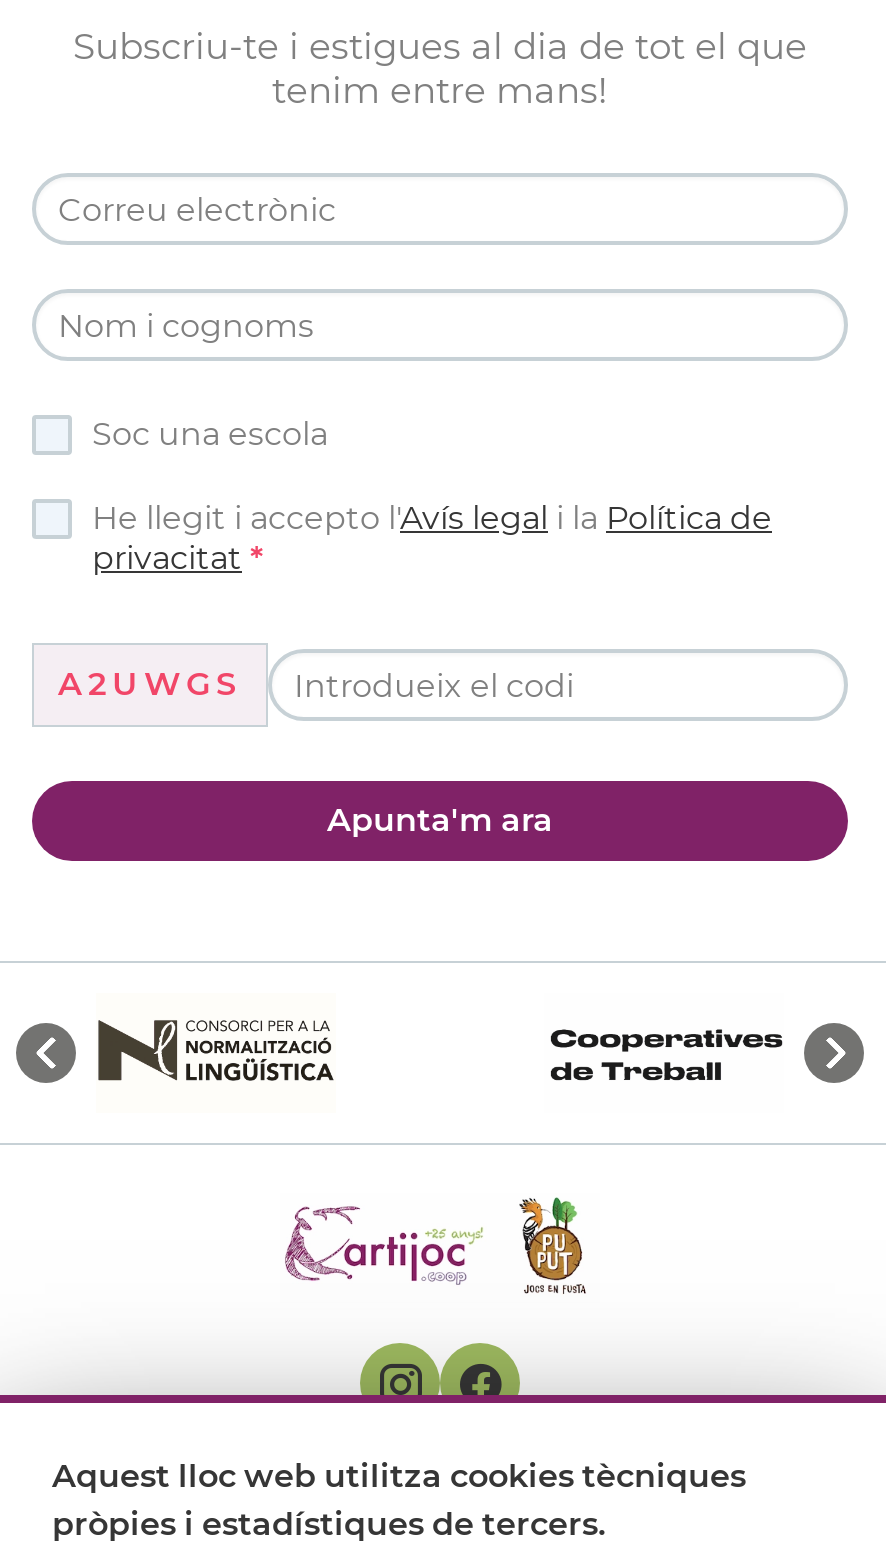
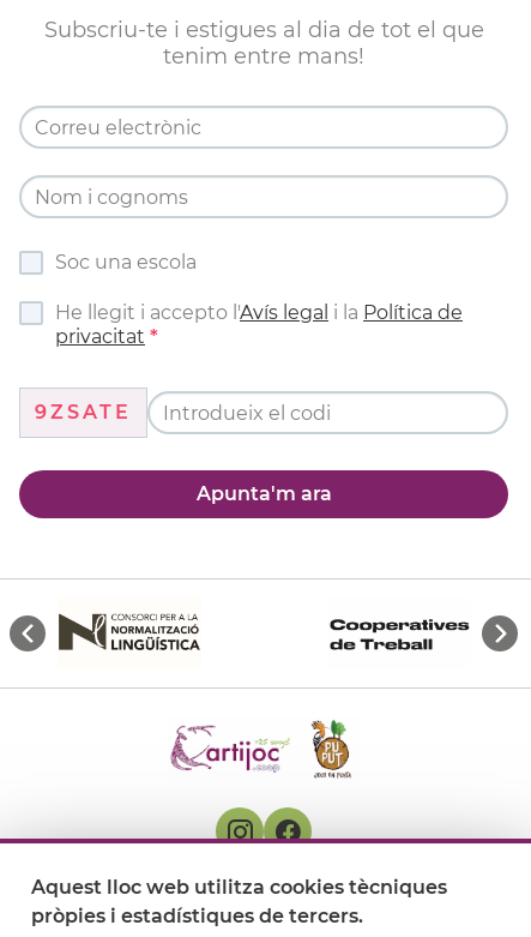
- A2UWGS
+ 9ZSATE
